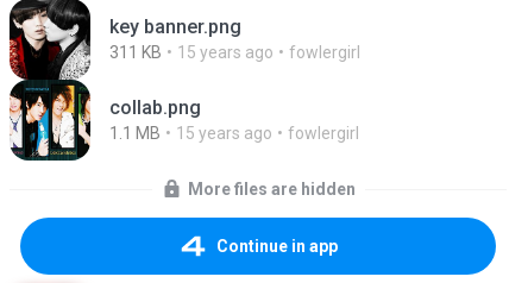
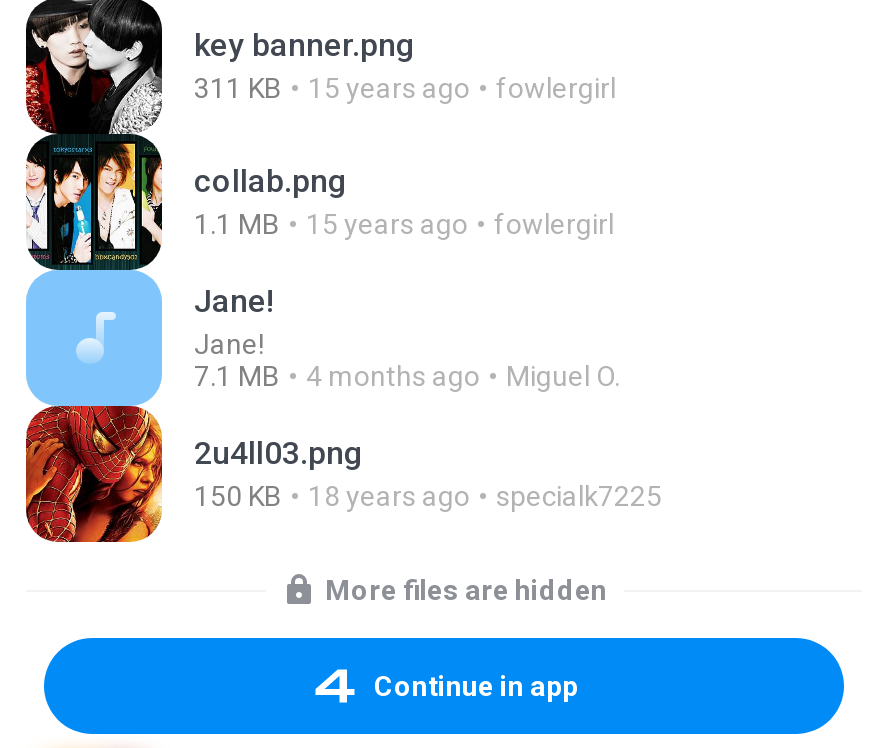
+ [image]
+ Jane!
+ Jane!
+ 7.1 MB
+ 4 months ago
+ Miguel O.
+ 2u4ll03.png
+ 150 KB
+ 18 years ago
+ specialk7225
